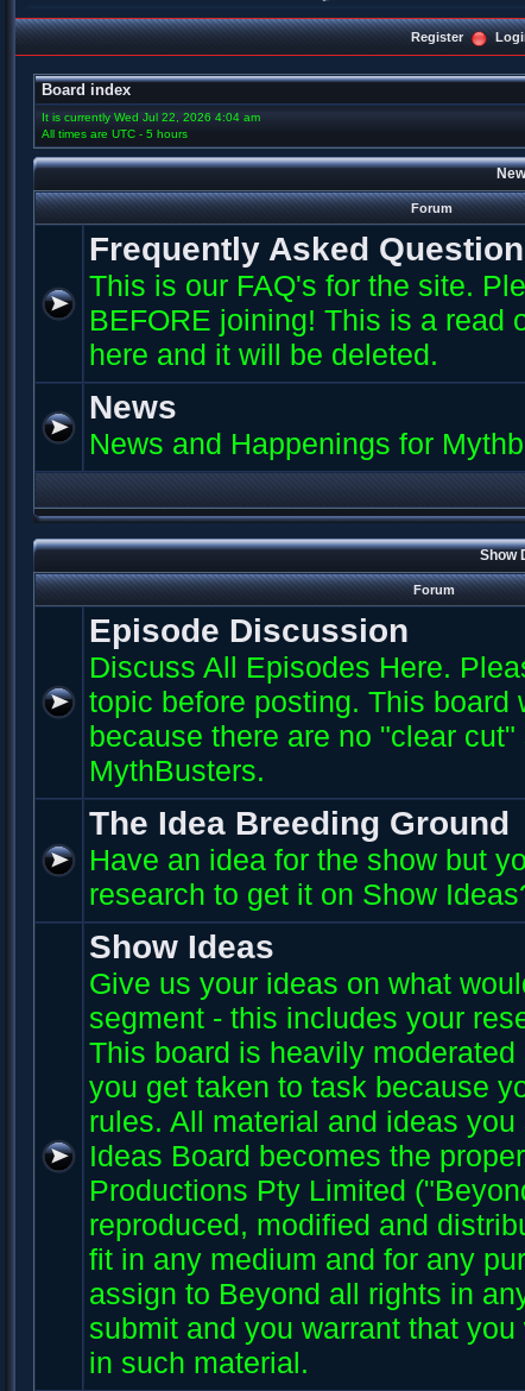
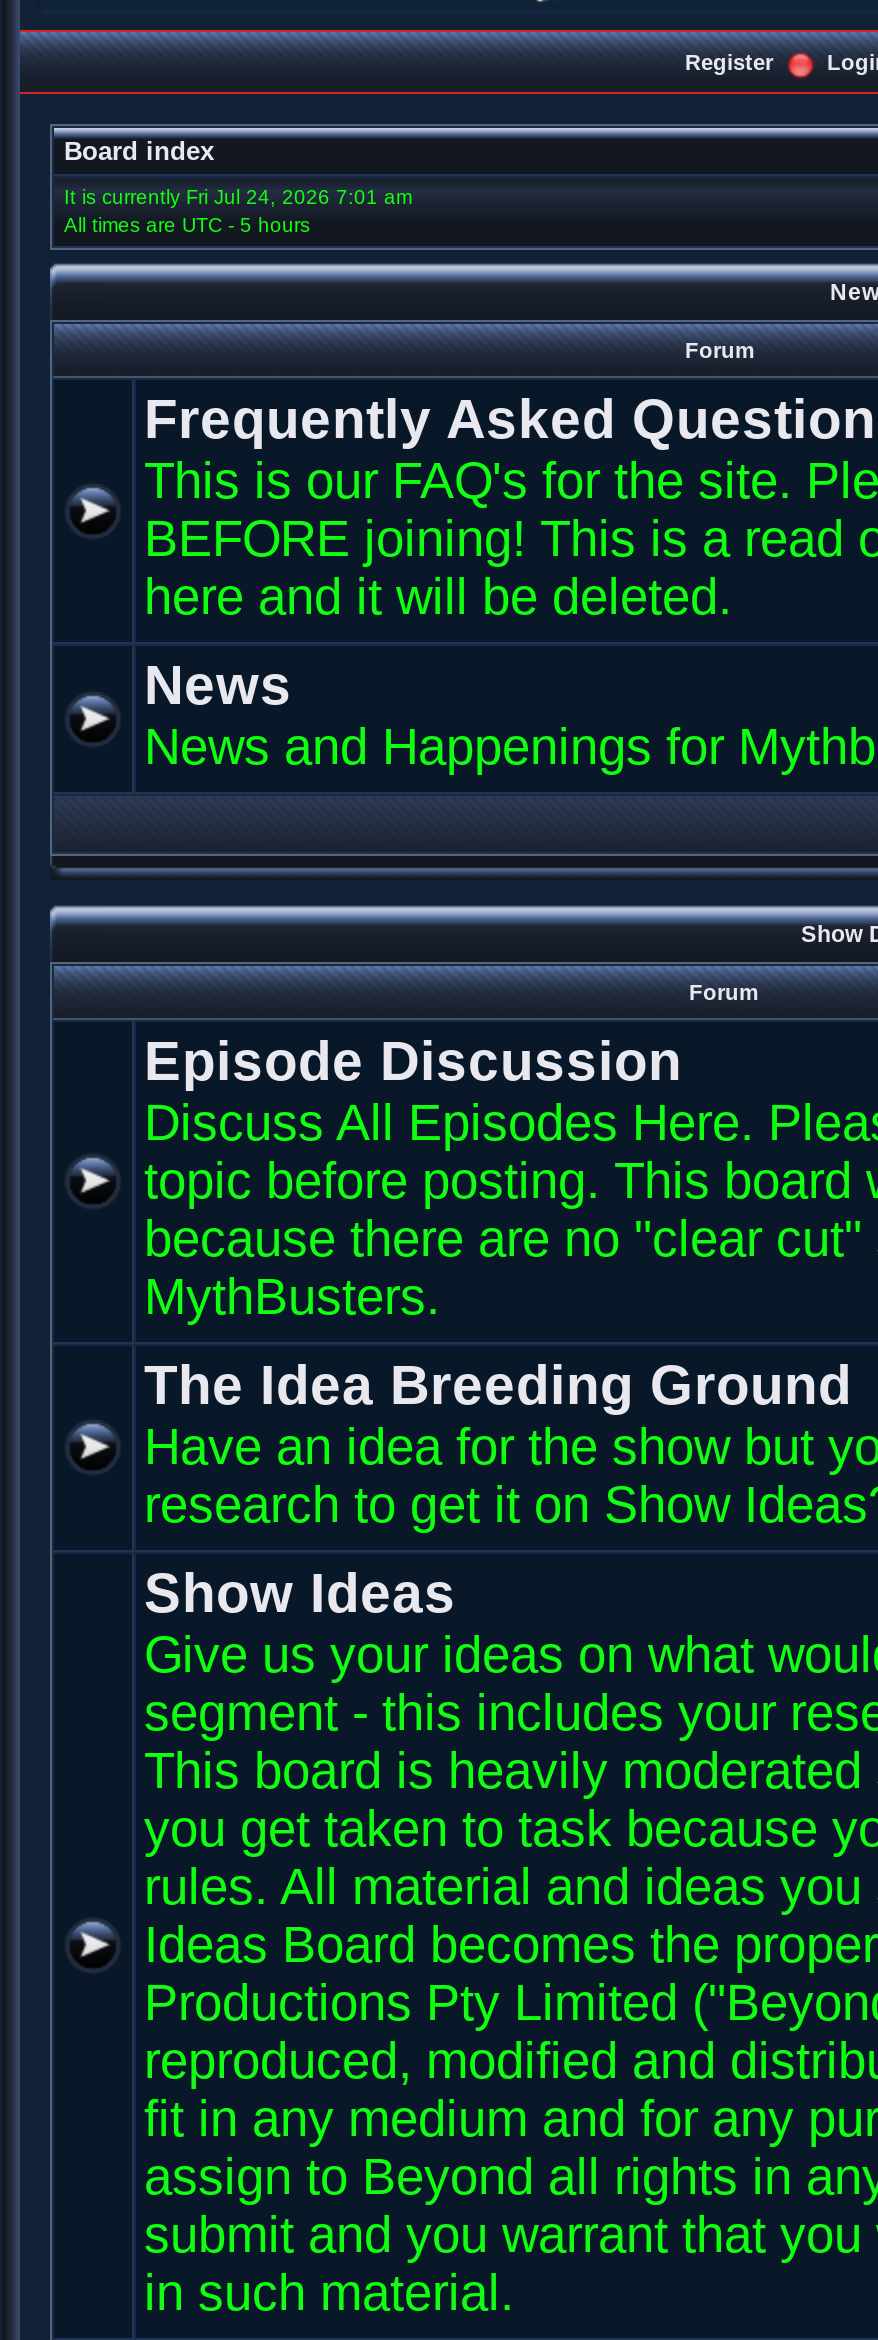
- It is currently Wed Jul 22, 2026 4:04 am
+ It is currently Fri Jul 24, 2026 7:01 am
